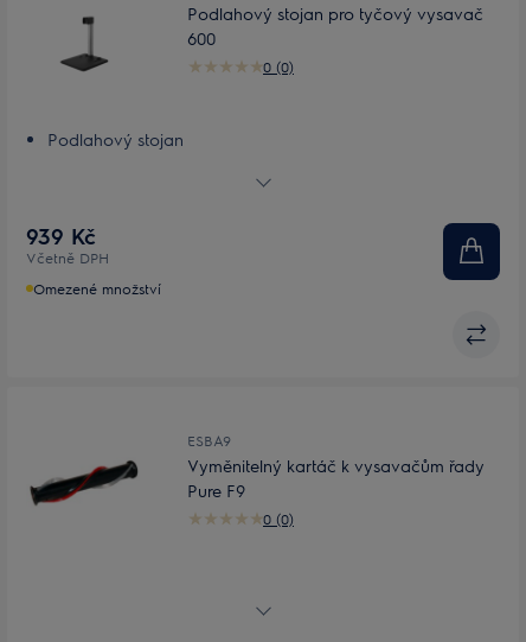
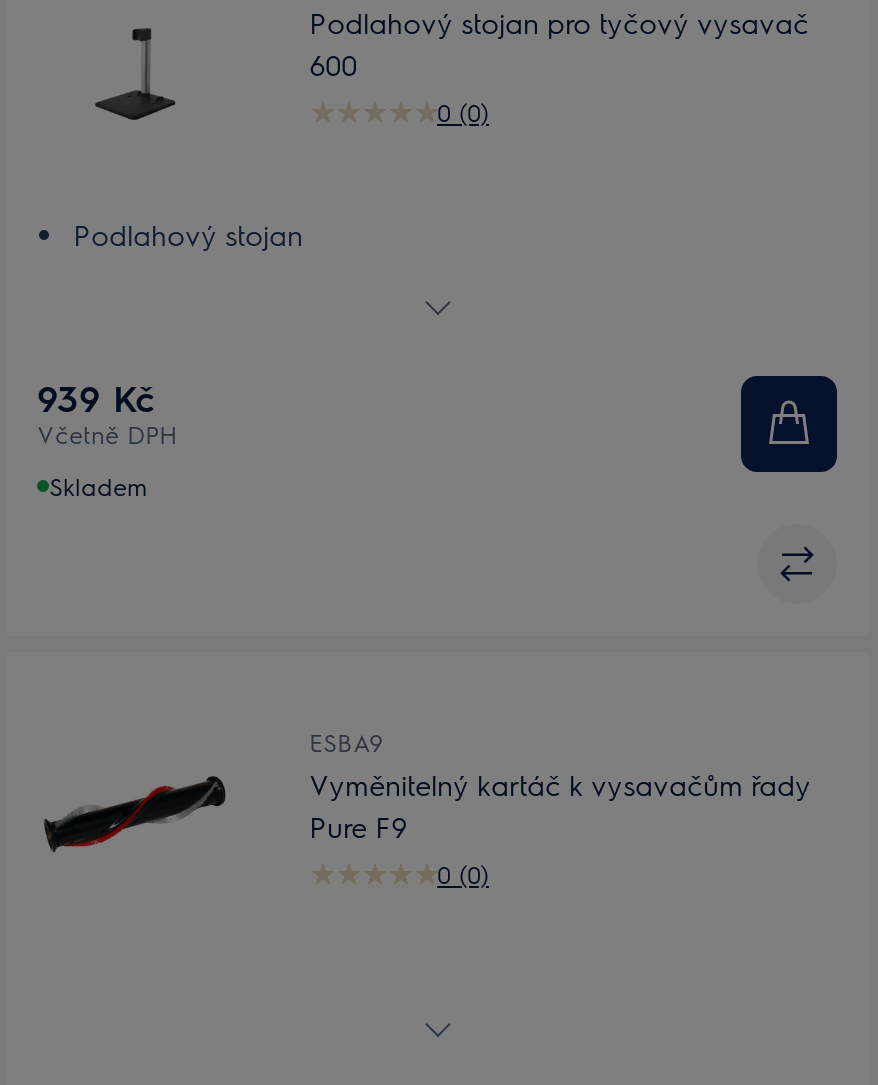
- Omezené množství
+ Skladem
